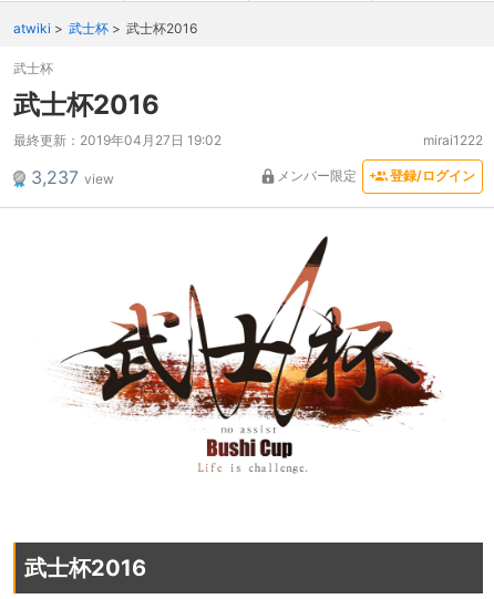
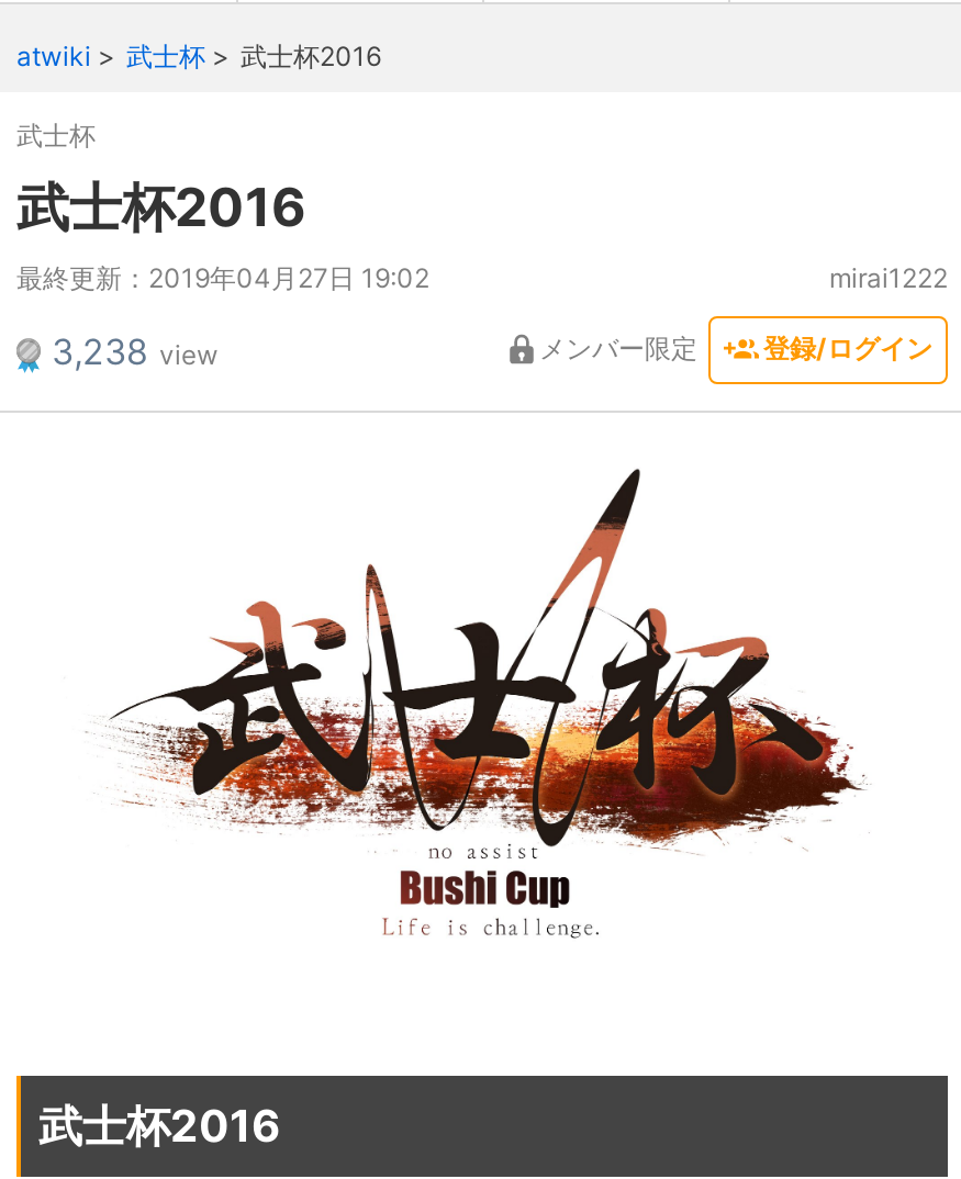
- 3,237 view
+ 3,238 view
